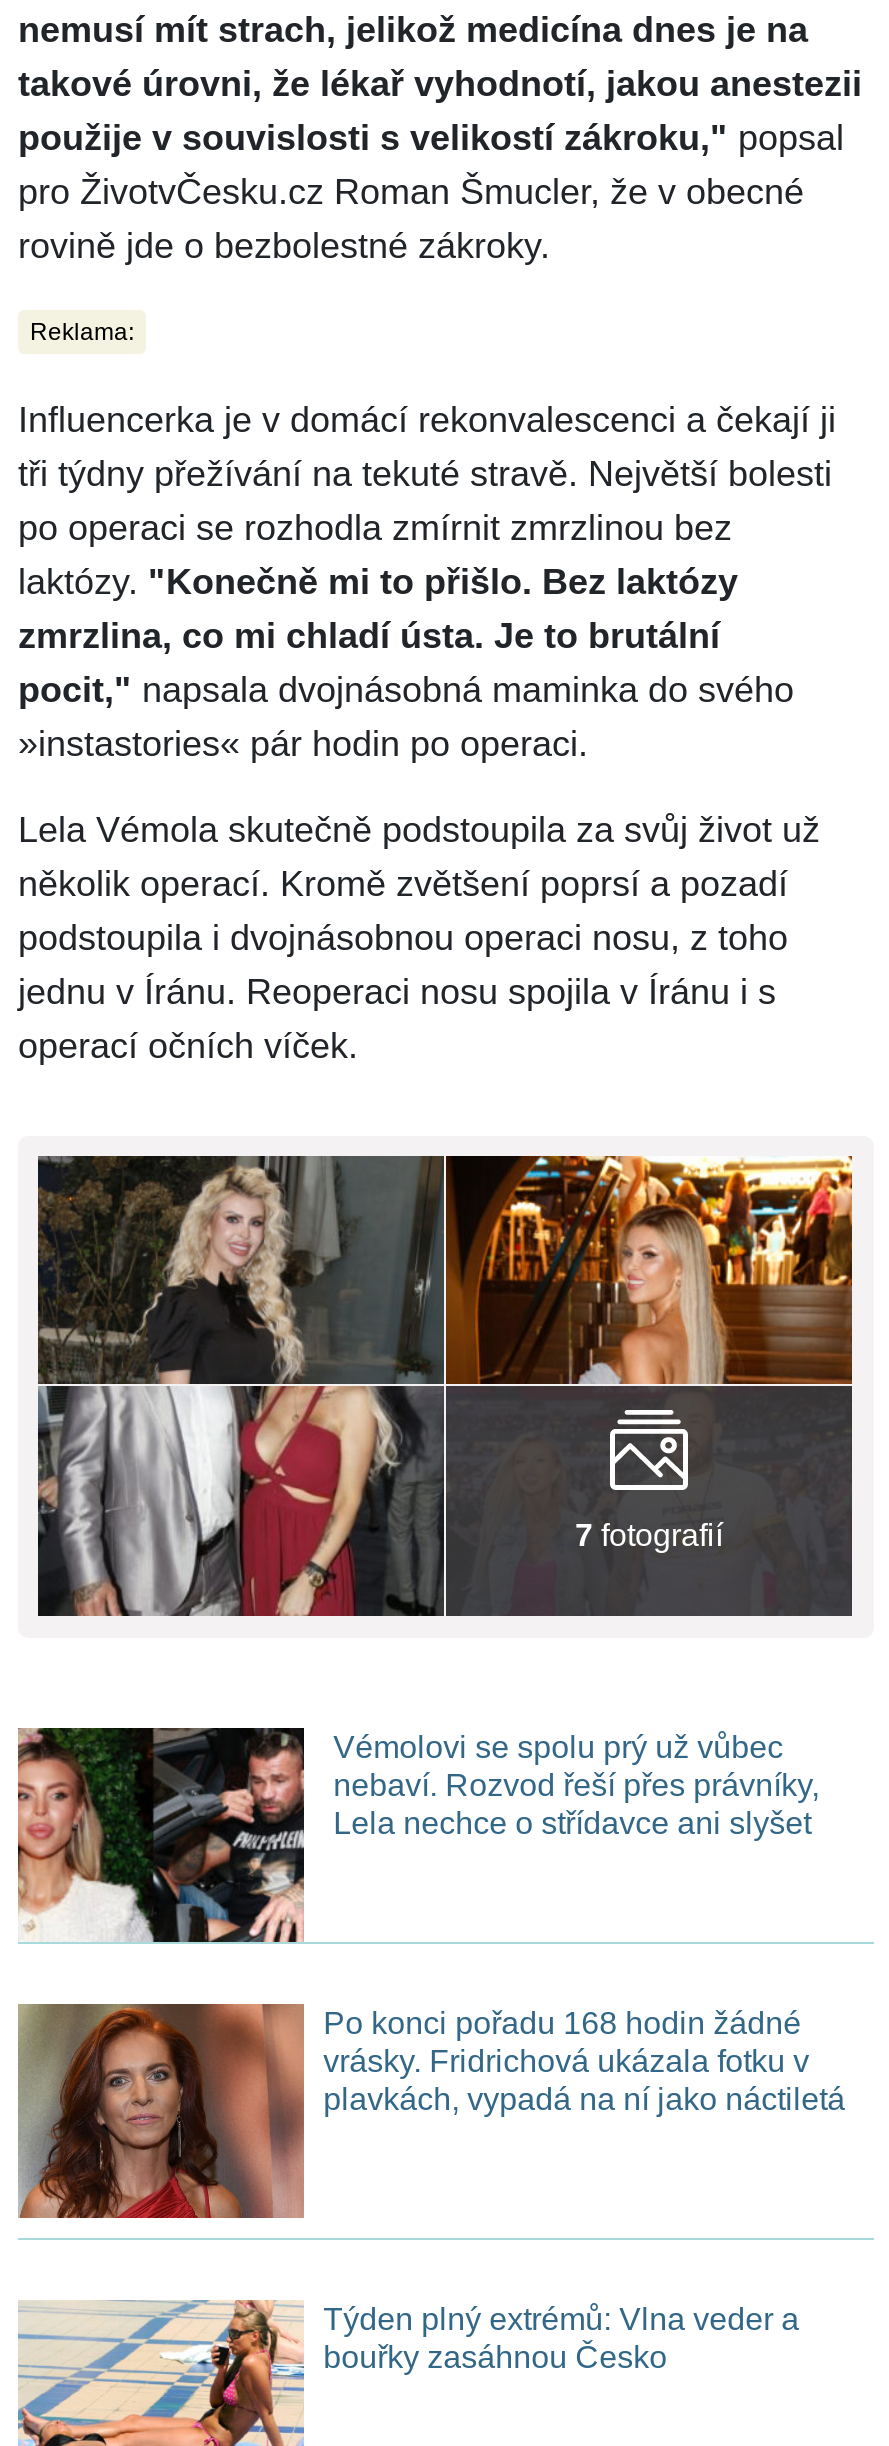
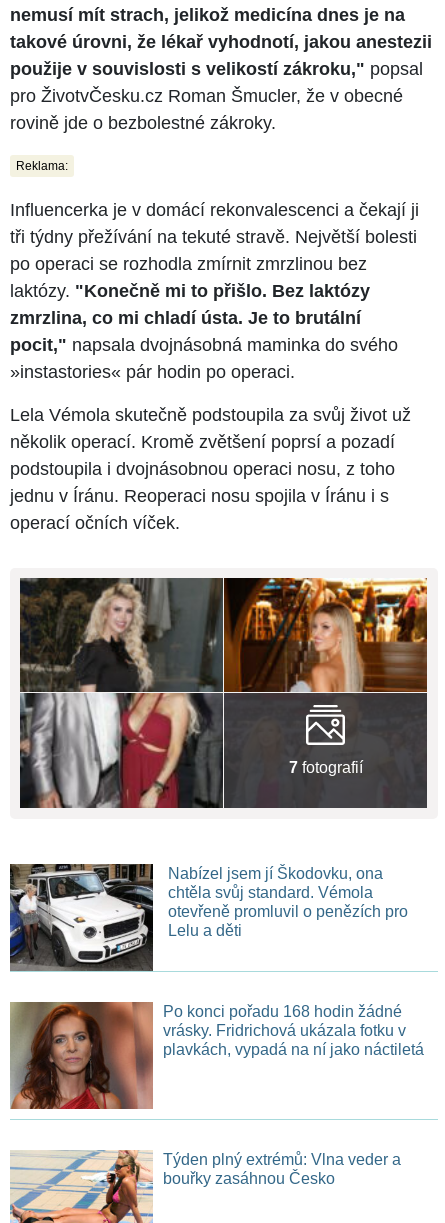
- [image]
- Vémolovi se spolu prý už vůbec
- nebaví. Rozvod řeší přes právníky,
- Lela nechce o střídavce ani slyšet
+ [image]
+ Nabízel jsem jí Škodovku, ona
+ chtěla svůj standard. Vémola
+ otevřeně promluvil o penězích pro
+ Lelu a děti
